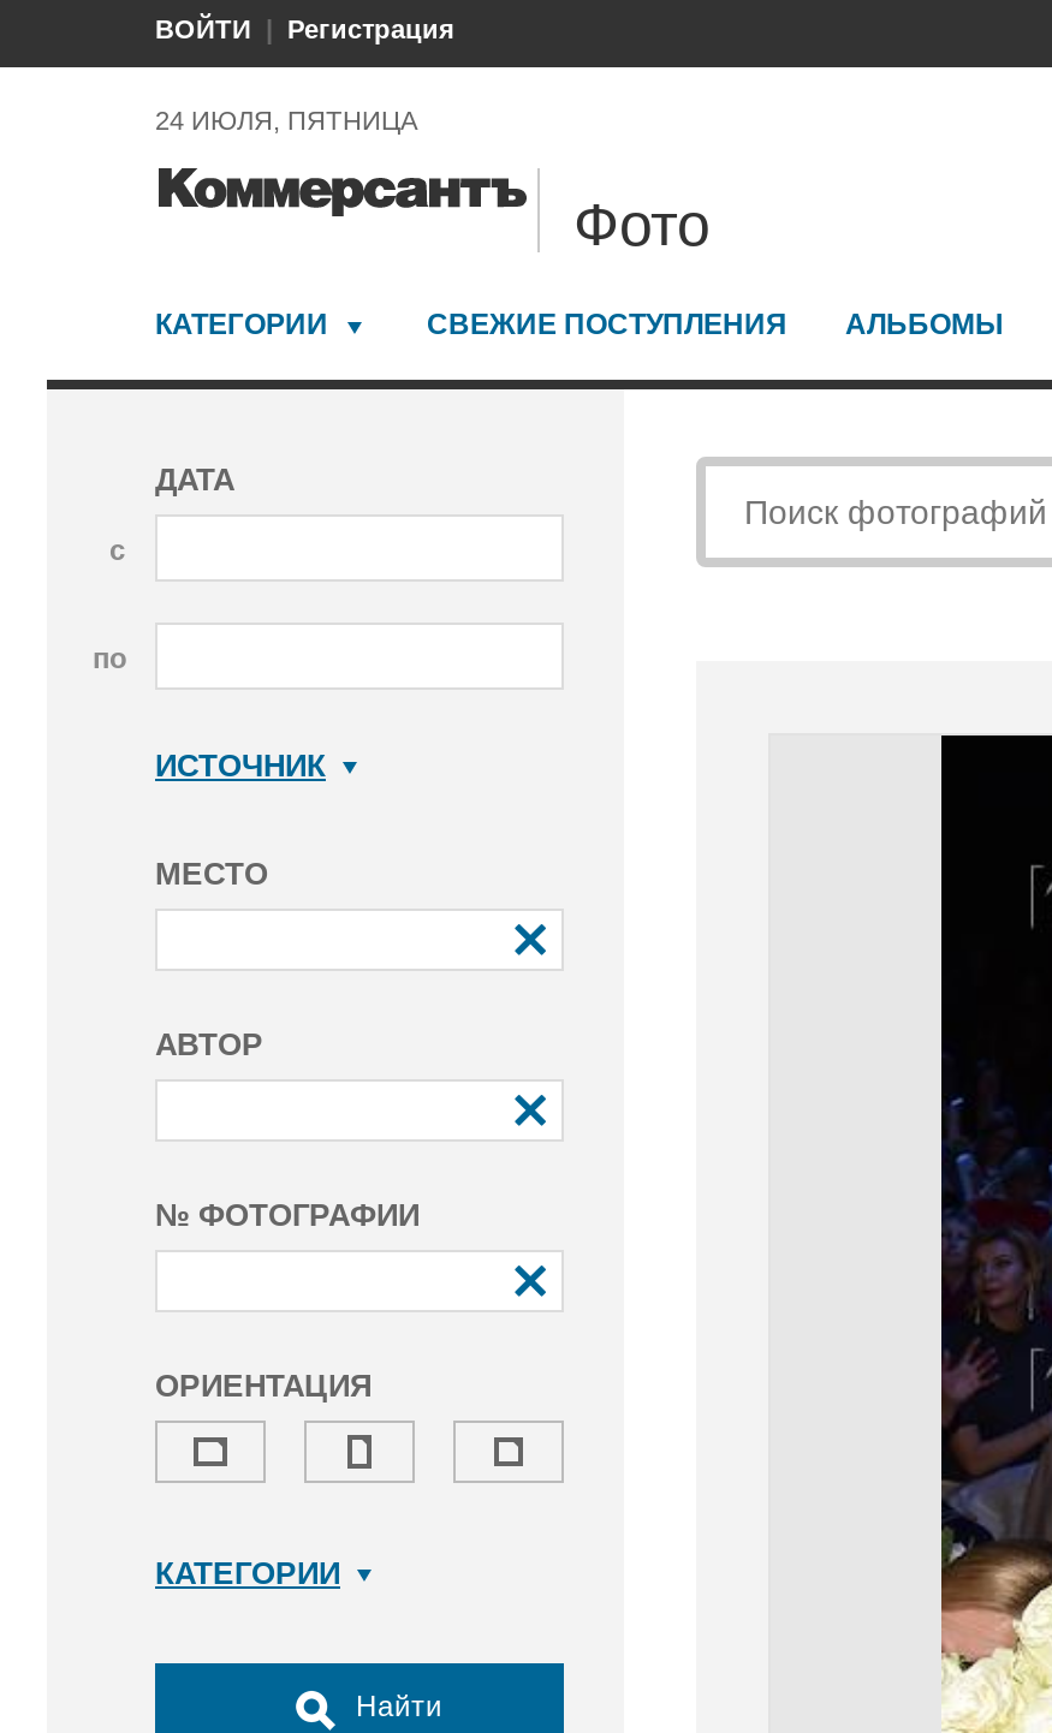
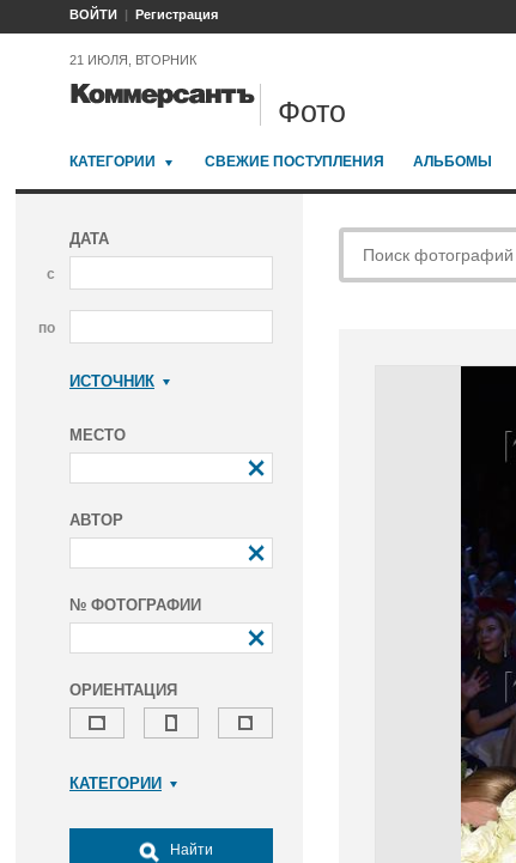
- 24 ИЮЛЯ, ПЯТНИЦА
+ 21 ИЮЛЯ, ВТОРНИК
